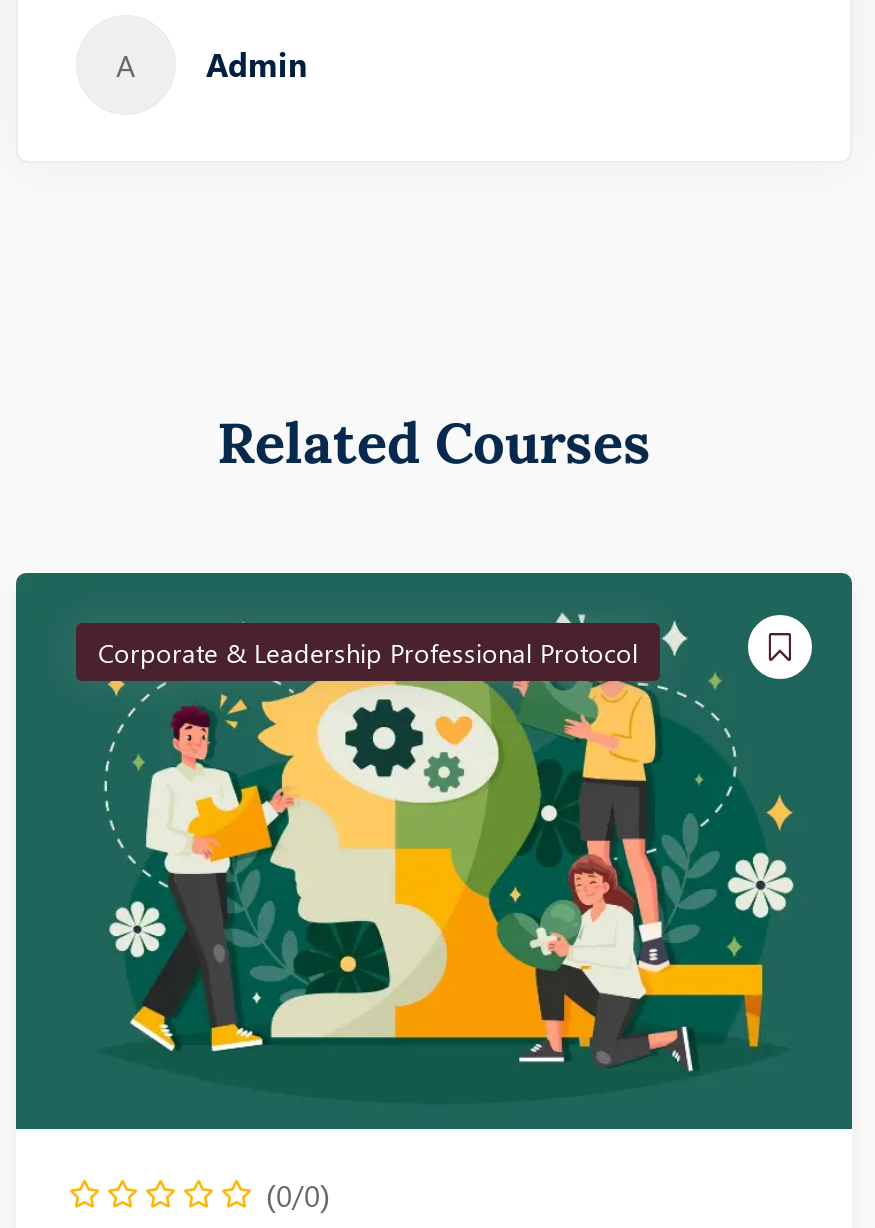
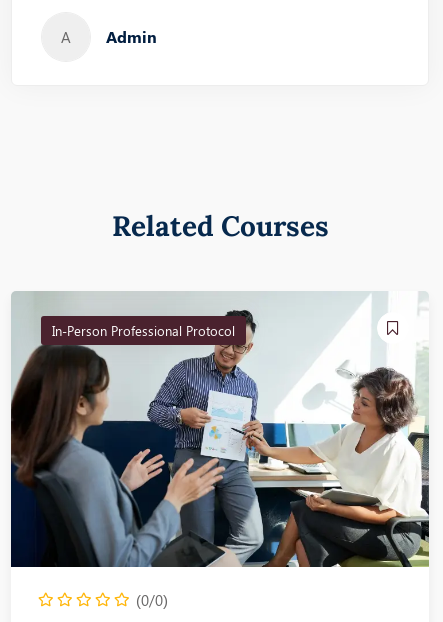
- [image]
- Corporate & Leadership Professional Protocol
+ [image]
+ In-Person Professional Protocol
